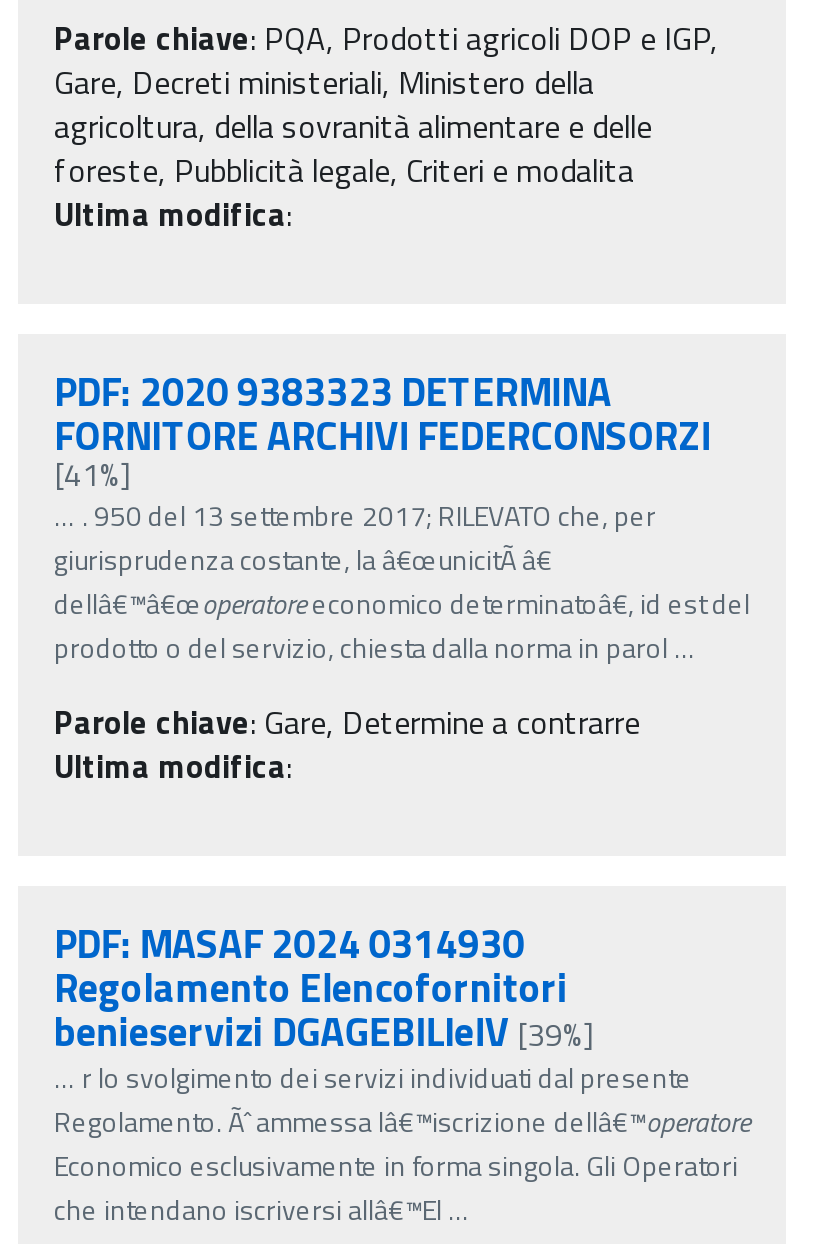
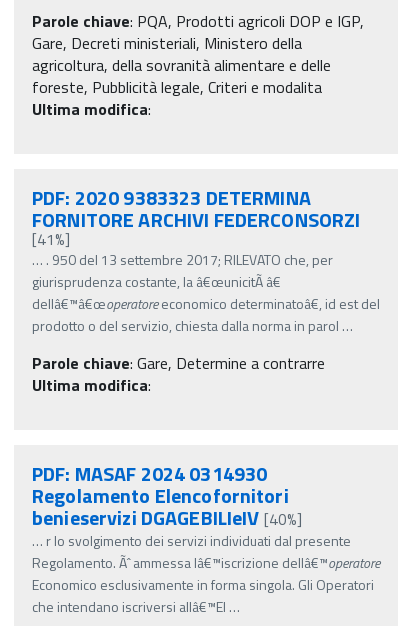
- benieservizi DGAGEBILIeIV [39%]
+ benieservizi DGAGEBILIeIV [40%]
